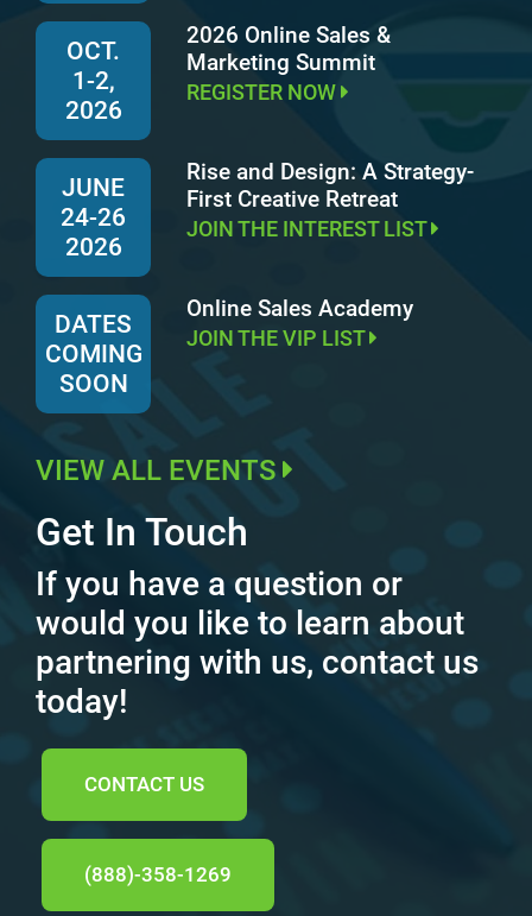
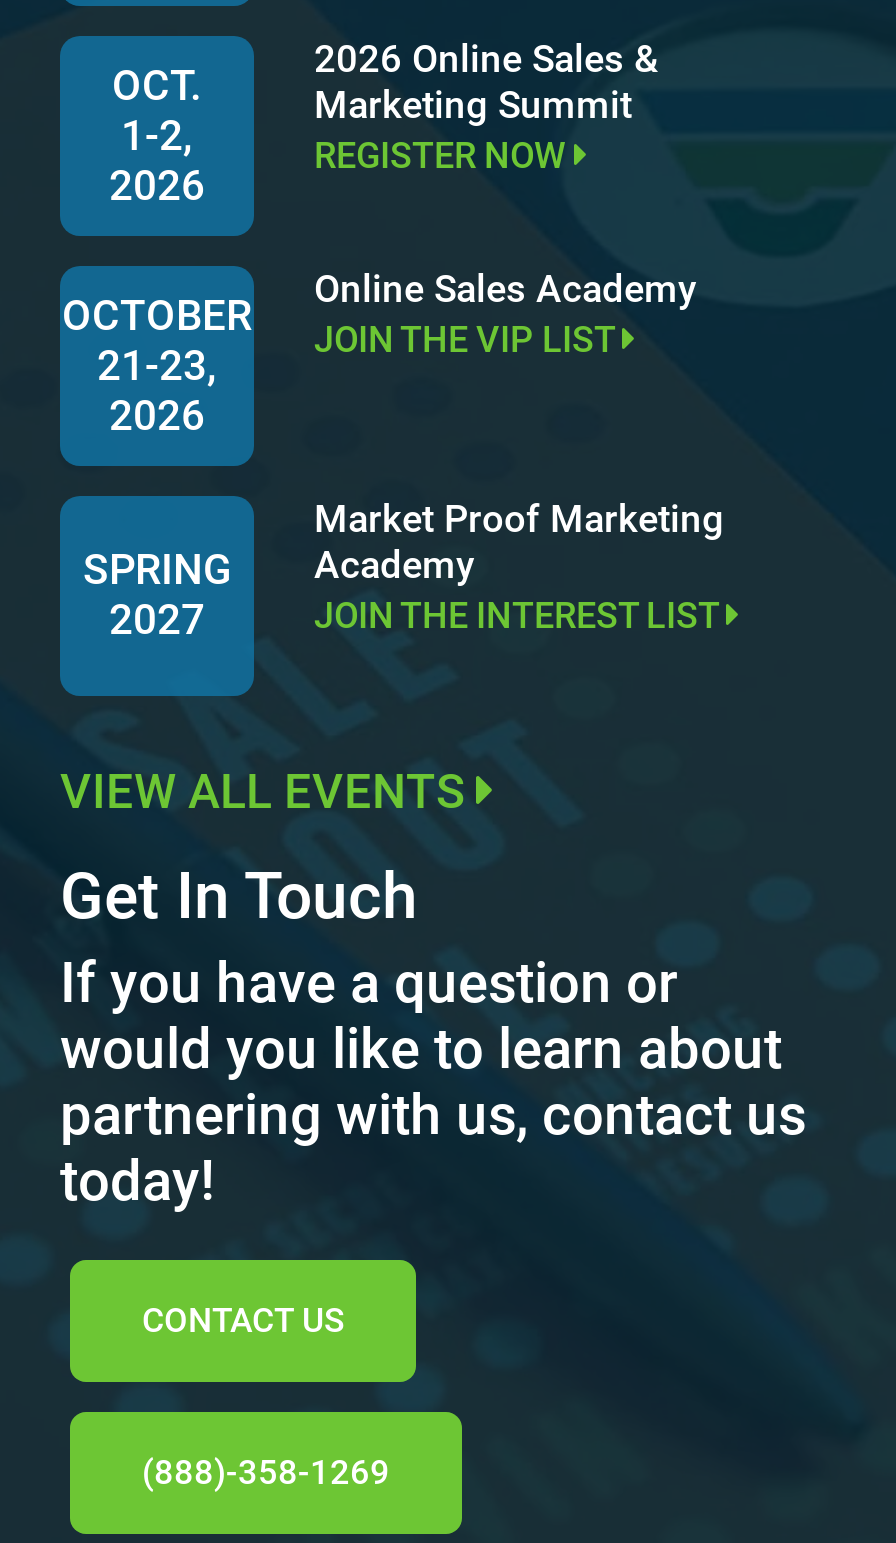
- Rise and Design: A Strategy-
- First Creative Retreat
- DATES
- COMING
- SOON

- JUNE
- 24-26
+ OCTOBER
+ 21-23,

moved down: JOIN THE INTEREST LIST

+ SPRING
+ 2027

+ Market Proof Marketing
+ Academy

moved up: Online Sales Academy

moved up: JOIN THE VIP LIST
